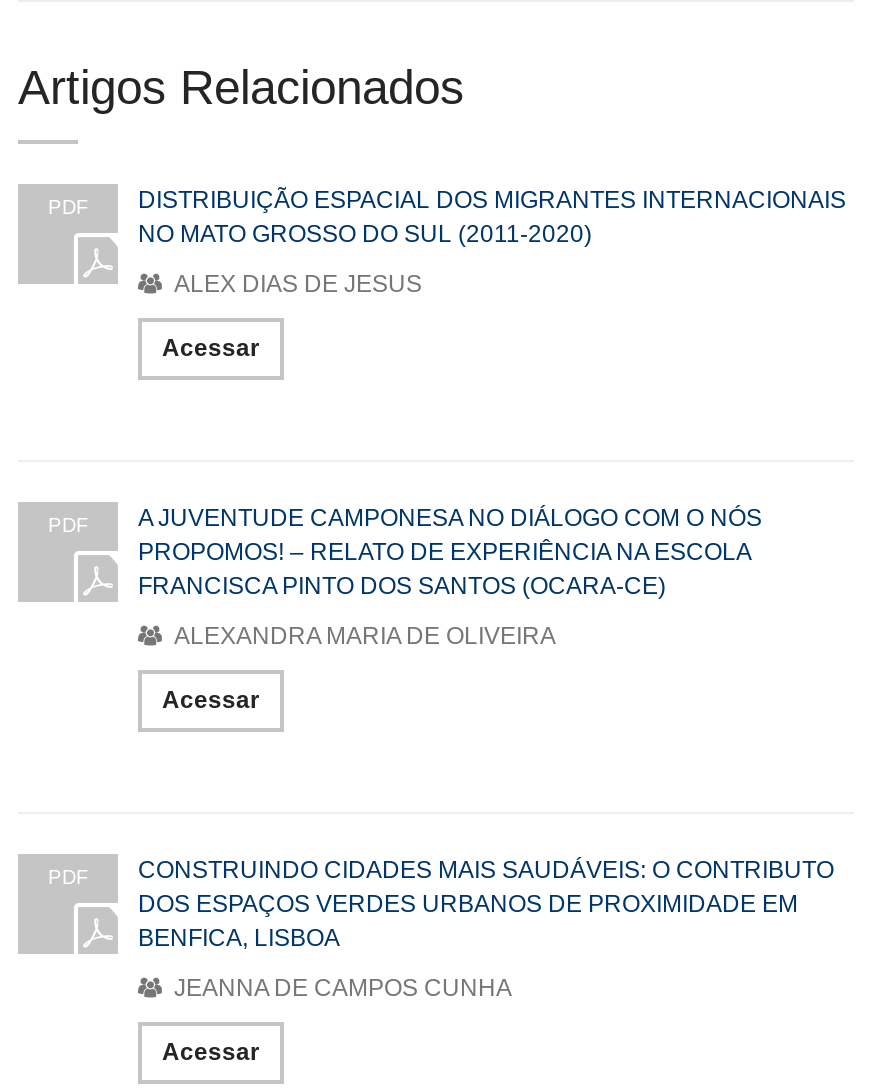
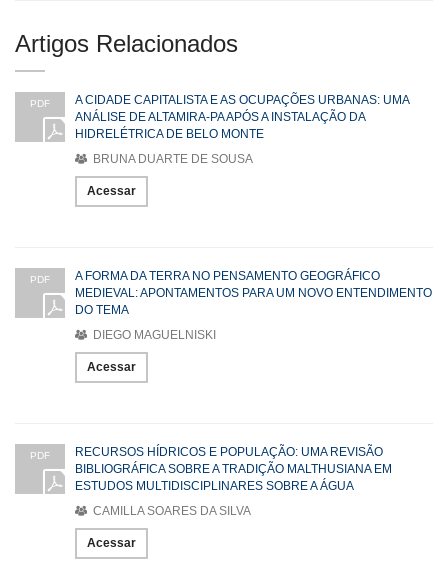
- DISTRIBUIÇÃO ESPACIAL DOS MIGRANTES INTERNACIONAIS
- NO MATO GROSSO DO SUL (2011-2020)
+ A CIDADE CAPITALISTA E AS OCUPAÇÕES URBANAS: UMA
+ ANÁLISE DE ALTAMIRA-PA APÓS A INSTALAÇÃO DA
+ HIDRELÉTRICA DE BELO MONTE

- ALEX DIAS DE JESUS
+ BRUNA DUARTE DE SOUSA

- A JUVENTUDE CAMPONESA NO DIÁLOGO COM O NÓS
- PROPOMOS! – RELATO DE EXPERIÊNCIA NA ESCOLA
- FRANCISCA PINTO DOS SANTOS (OCARA-CE)
+ A FORMA DA TERRA NO PENSAMENTO GEOGRÁFICO
+ MEDIEVAL: APONTAMENTOS PARA UM NOVO ENTENDIMENTO
+ DO TEMA

- ALEXANDRA MARIA DE OLIVEIRA
+ DIEGO MAGUELNISKI

- CONSTRUINDO CIDADES MAIS SAUDÁVEIS: O CONTRIBUTO
- DOS ESPAÇOS VERDES URBANOS DE PROXIMIDADE EM
- BENFICA, LISBOA
+ RECURSOS HÍDRICOS E POPULAÇÃO: UMA REVISÃO
+ BIBLIOGRÁFICA SOBRE A TRADIÇÃO MALTHUSIANA EM
+ ESTUDOS MULTIDISCIPLINARES SOBRE A ÁGUA

- JEANNA DE CAMPOS CUNHA
+ CAMILLA SOARES DA SILVA
